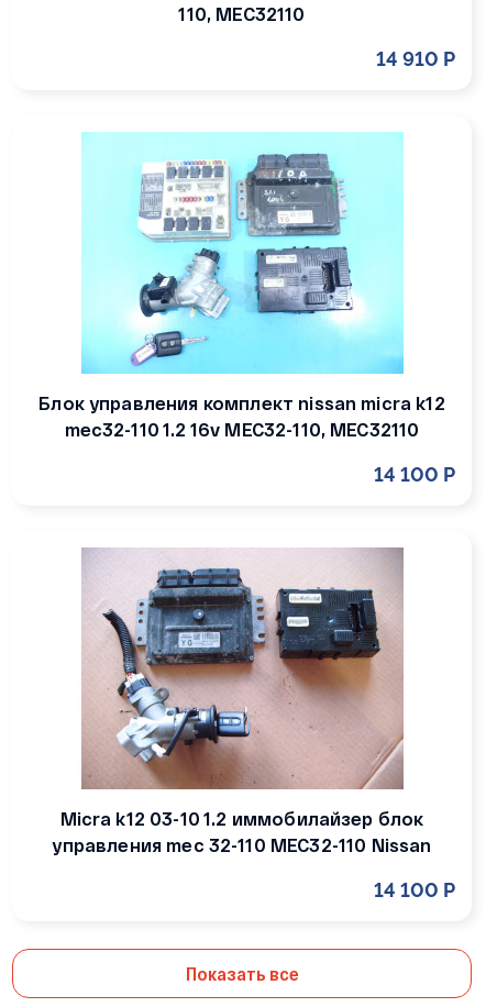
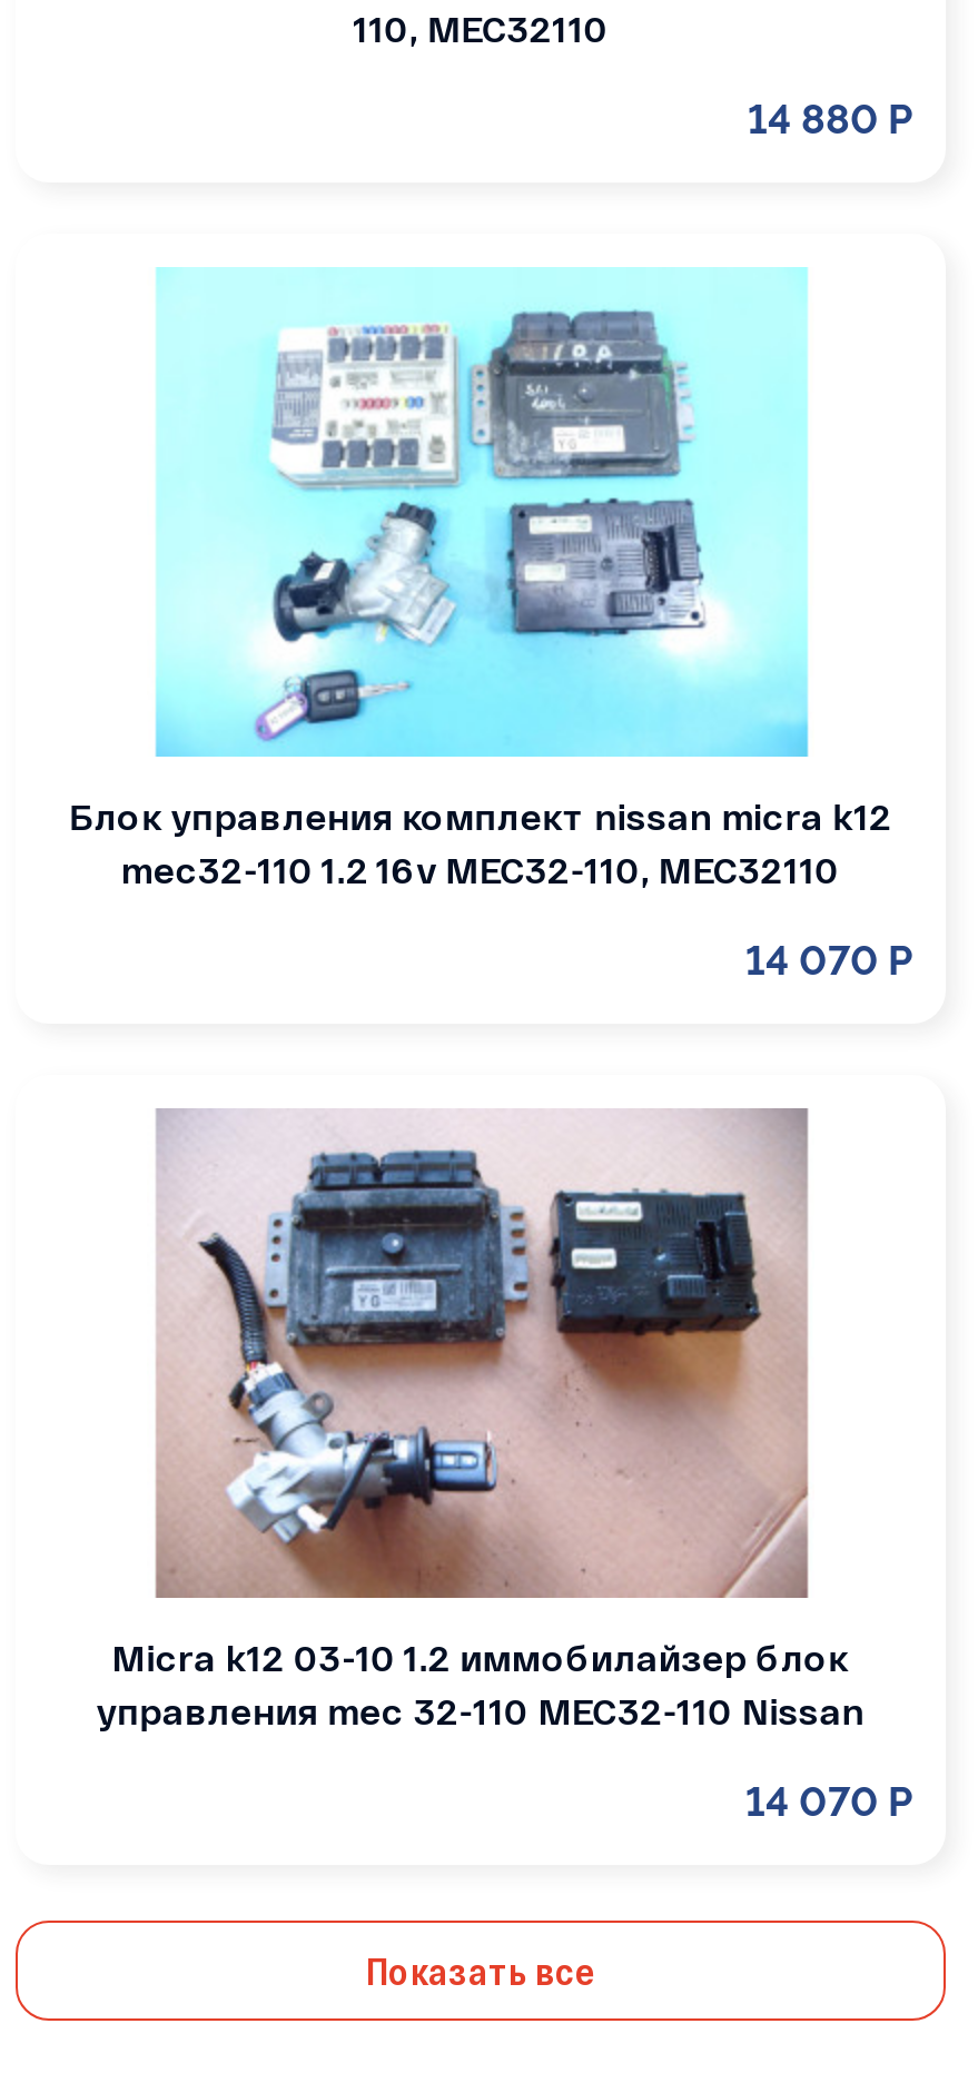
- 14 910 Р
+ 14 880 Р

- 14 100 Р
+ 14 070 Р

- 14 100 Р
+ 14 070 Р
